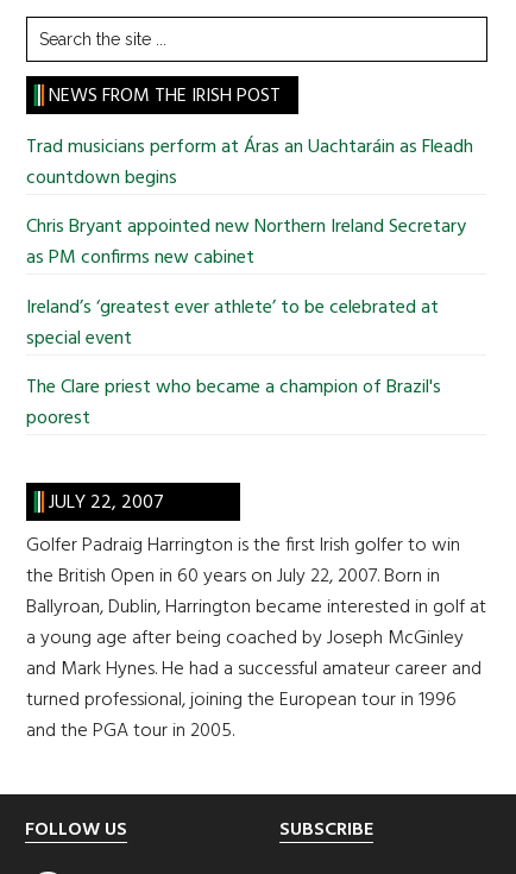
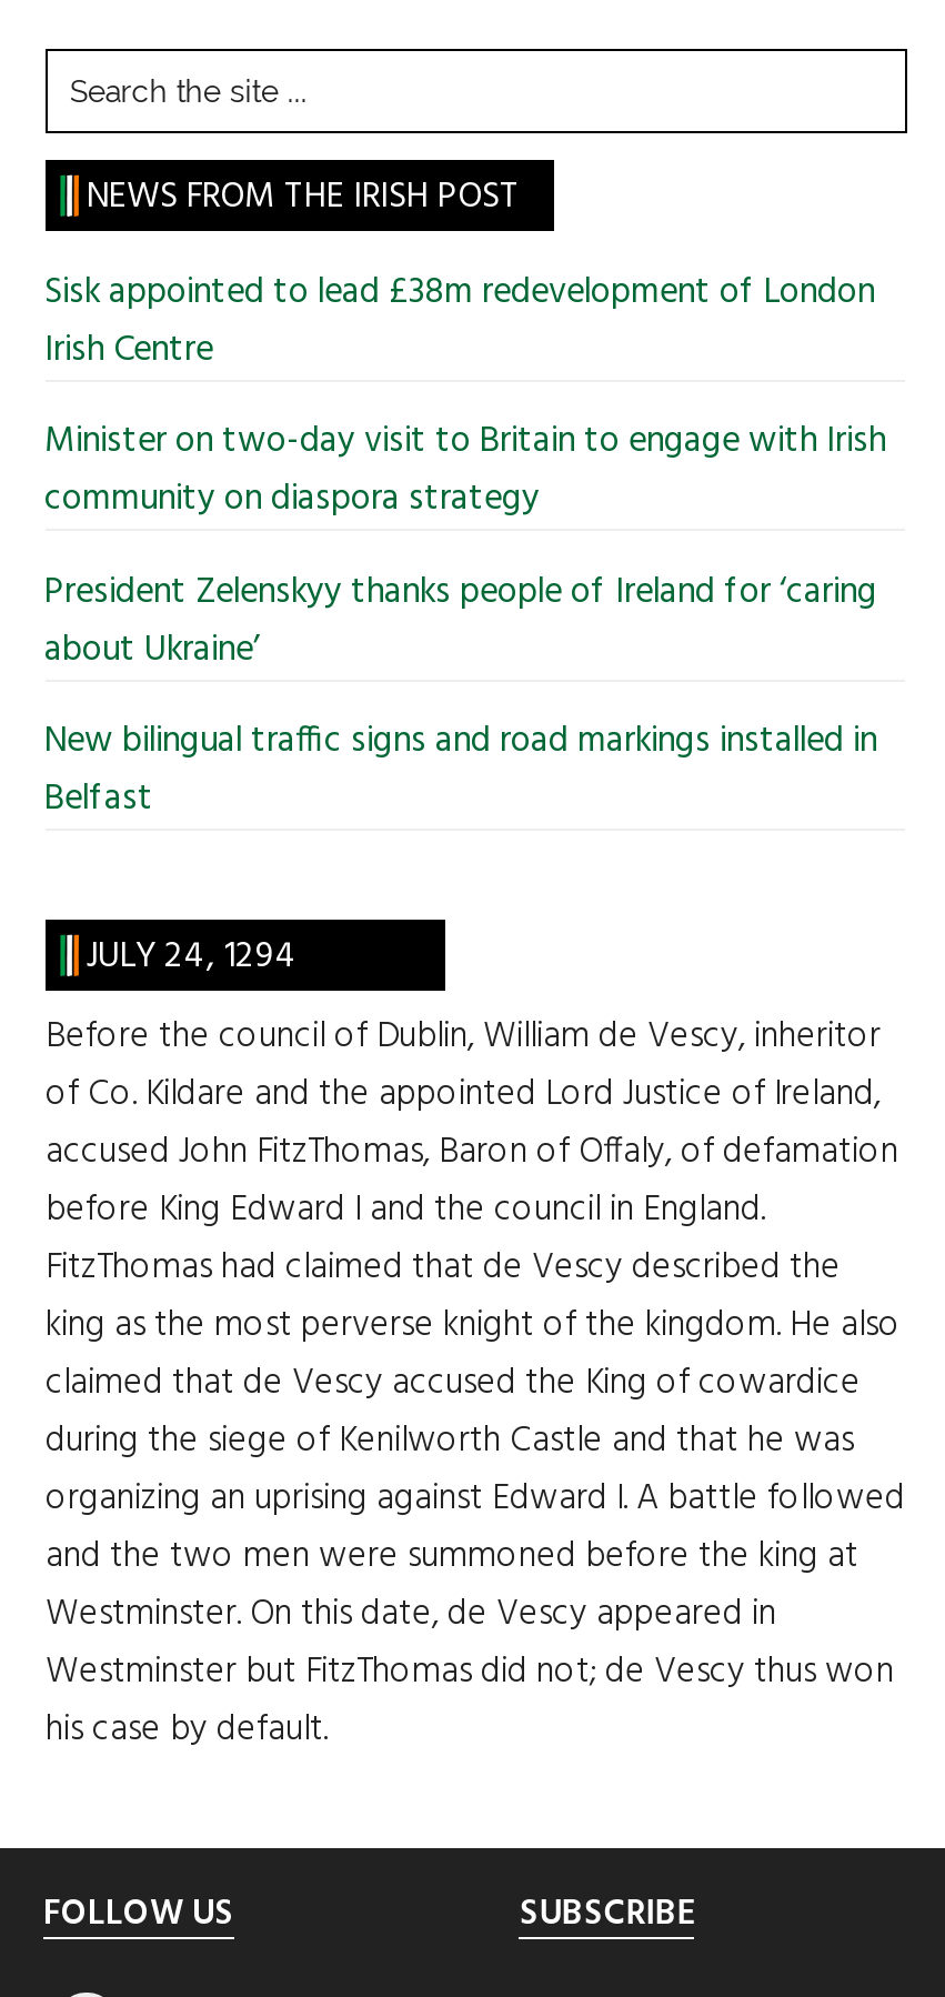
- Trad musicians perform at Áras an Uachtaráin as Fleadh
- countdown begins
+ Sisk appointed to lead £38m redevelopment of London
+ Irish Centre

- Chris Bryant appointed new Northern Ireland Secretary
- as PM confirms new cabinet
+ Minister on two-day visit to Britain to engage with Irish
+ community on diaspora strategy

- Ireland’s ‘greatest ever athlete’ to be celebrated at
- special event
+ President Zelenskyy thanks people of Ireland for ‘caring
+ about Ukraine’

- The Clare priest who became a champion of Brazil's
- poorest
+ New bilingual traffic signs and road markings installed in
+ Belfast

- JULY 22, 2007
- Golfer Padraig Harrington is the first Irish golfer to win
- the British Open in 60 years on July 22, 2007. Born in
- Ballyroan, Dublin, Harrington became interested in golf at
- a young age after being coached by Joseph McGinley
- and Mark Hynes. He had a successful amateur career and
- turned professional, joining the European tour in 1996
- and the PGA tour in 2005.
+ JULY 24, 1294
+ Before the council of Dublin, William de Vescy, inheritor
+ of Co. Kildare and the appointed Lord Justice of Ireland,
+ accused John FitzThomas, Baron of Offaly, of defamation
+ before King Edward I and the council in England.
+ FitzThomas had claimed that de Vescy described the
+ king as the most perverse knight of the kingdom. He also
+ claimed that de Vescy accused the King of cowardice
+ during the siege of Kenilworth Castle and that he was
+ organizing an uprising against Edward I. A battle followed
+ and the two men were summoned before the king at
+ Westminster. On this date, de Vescy appeared in
+ Westminster but FitzThomas did not; de Vescy thus won
+ his case by default.
